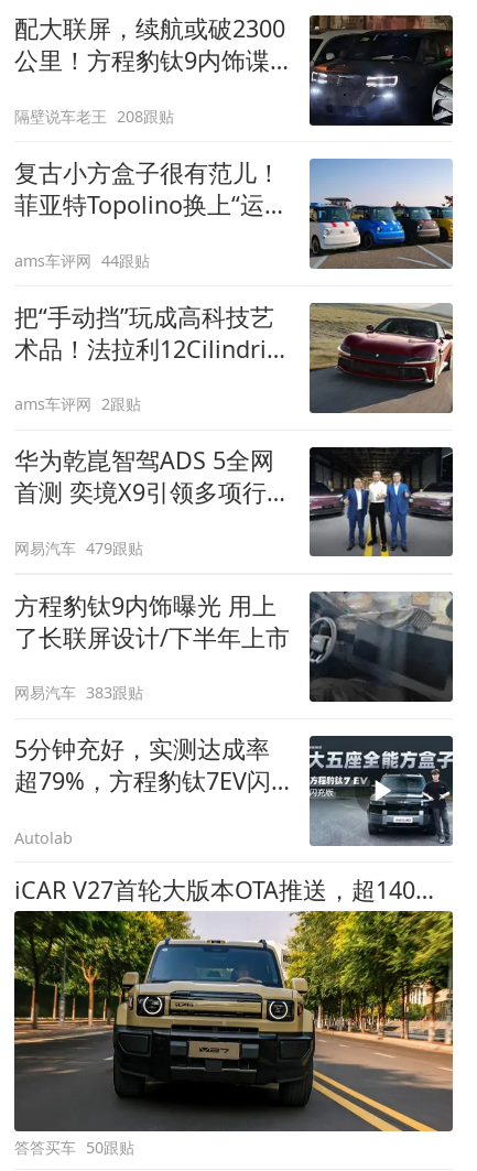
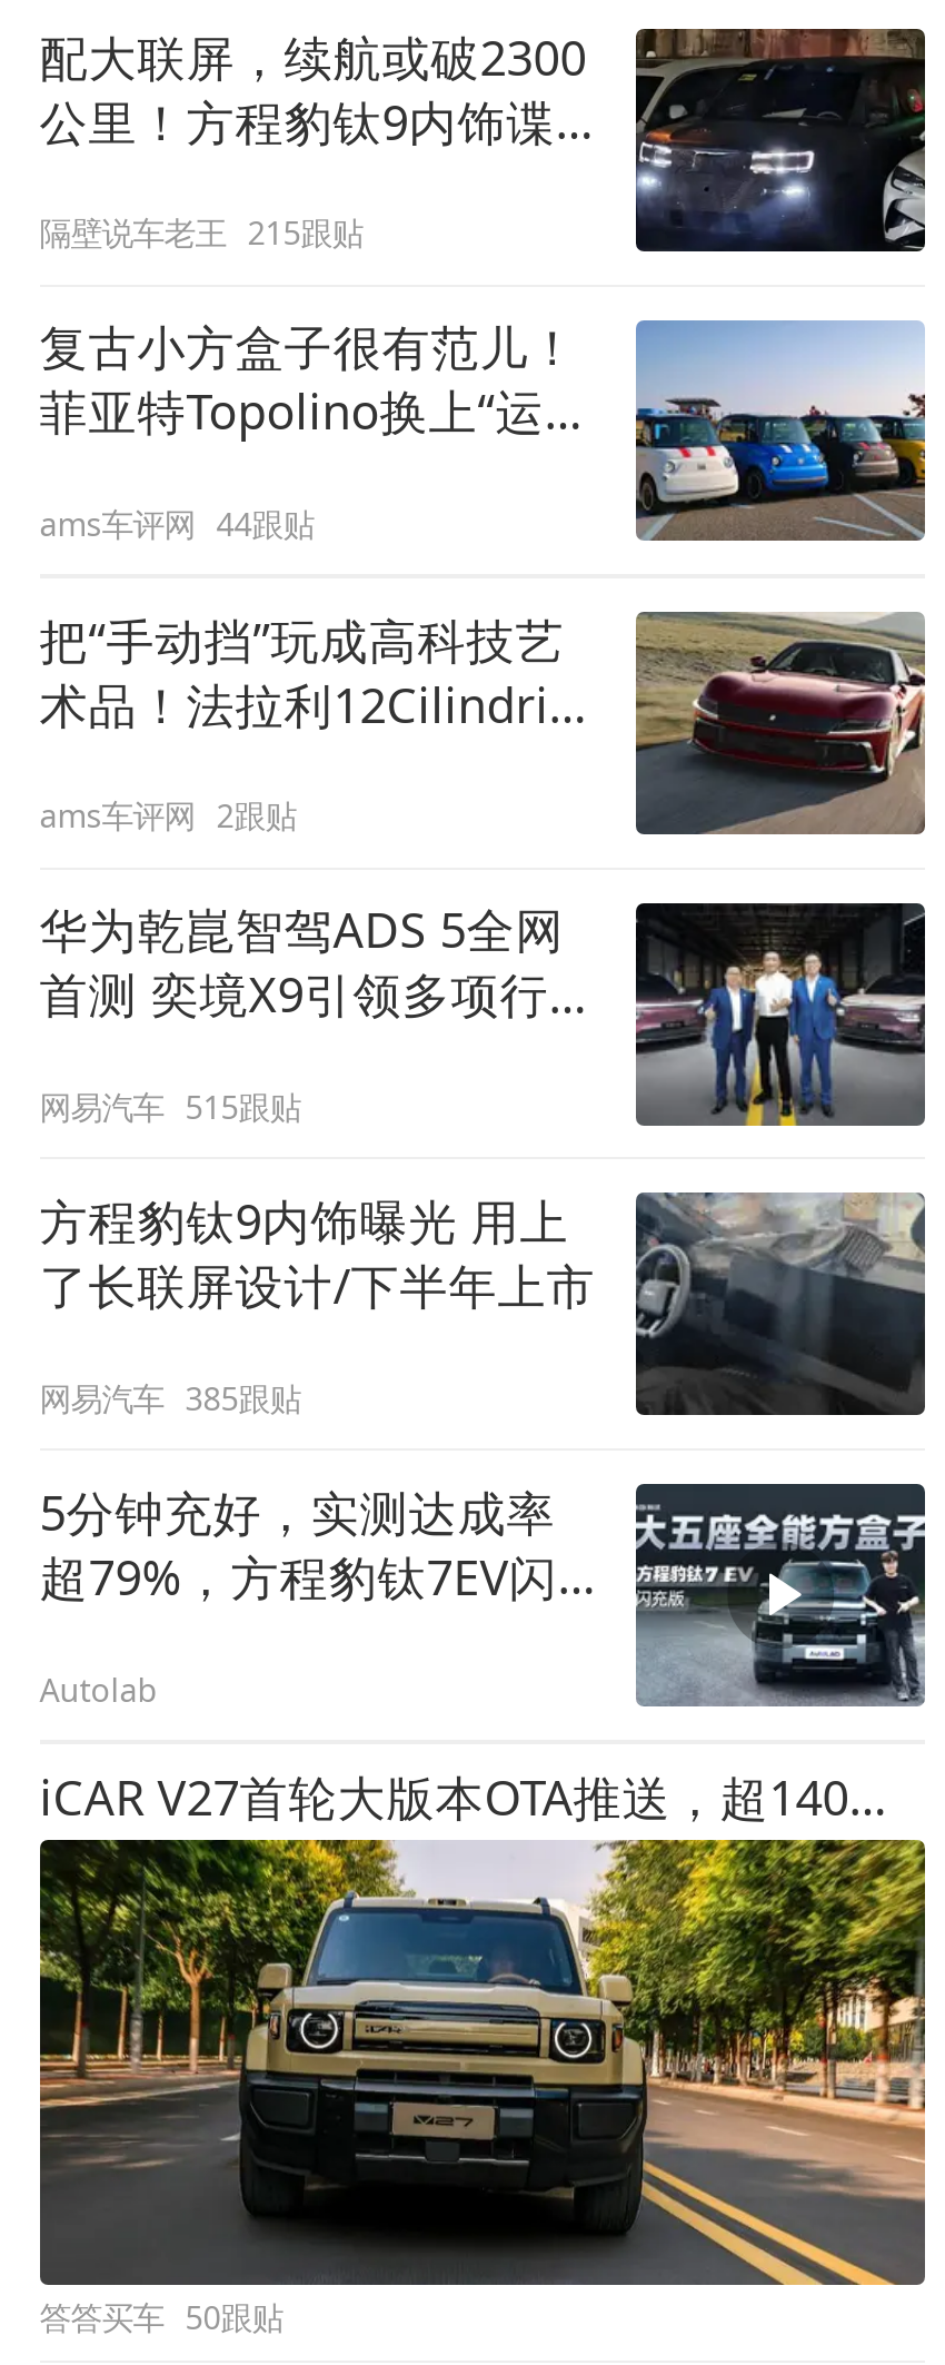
- 隔壁说车老王 208跟贴
+ 隔壁说车老王 215跟贴

- 网易汽车 479跟贴
+ 网易汽车 515跟贴

- 网易汽车 383跟贴
+ 网易汽车 385跟贴
